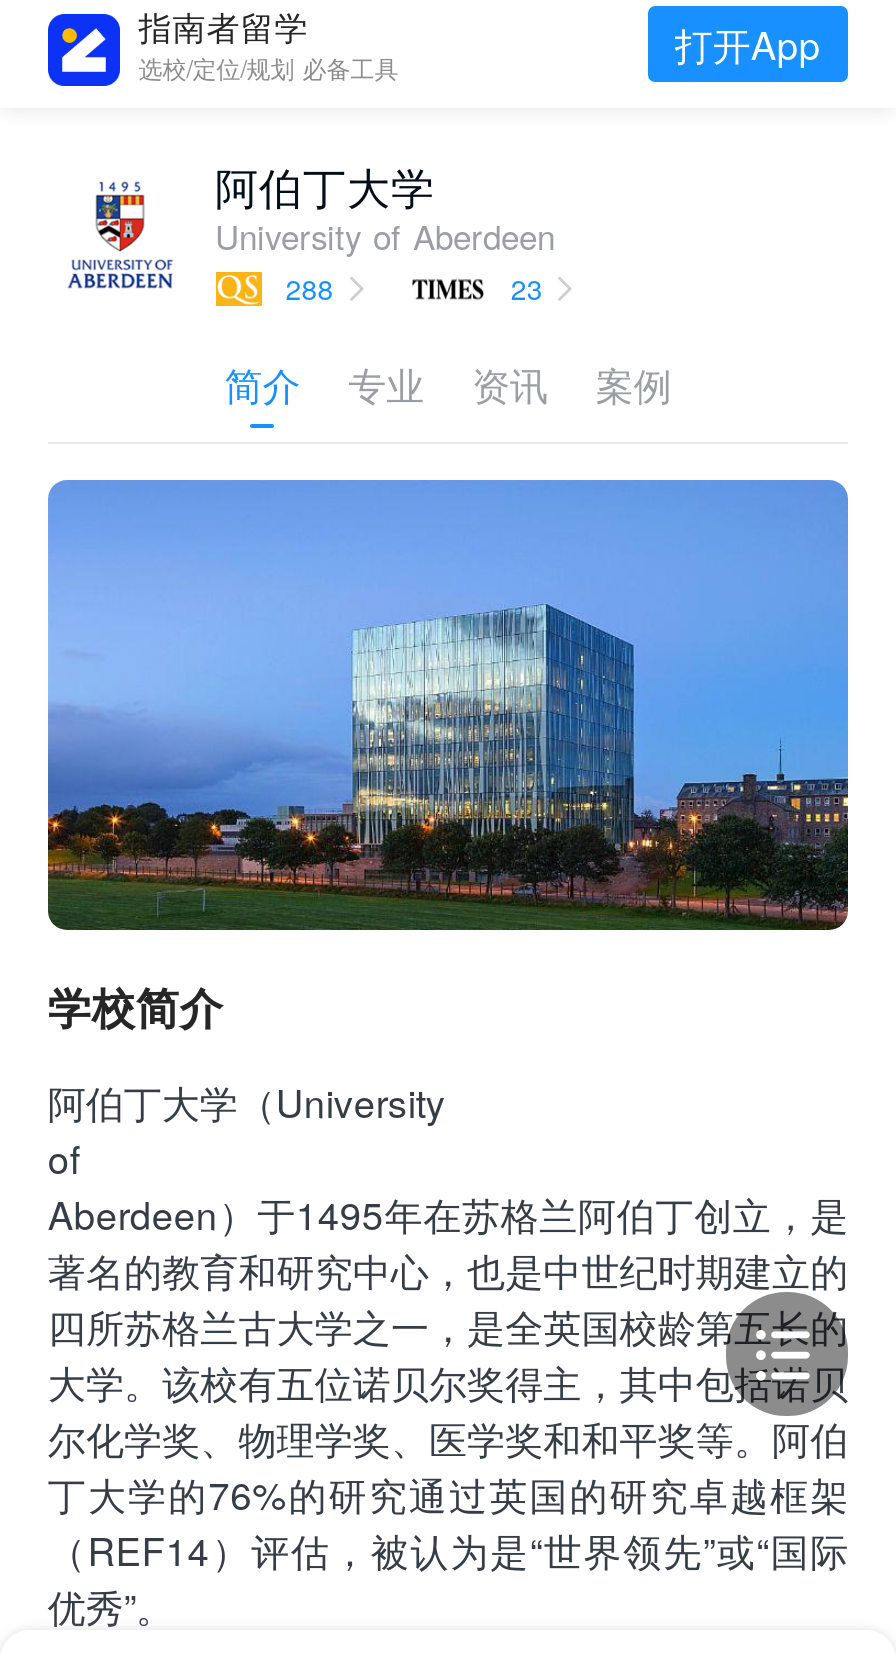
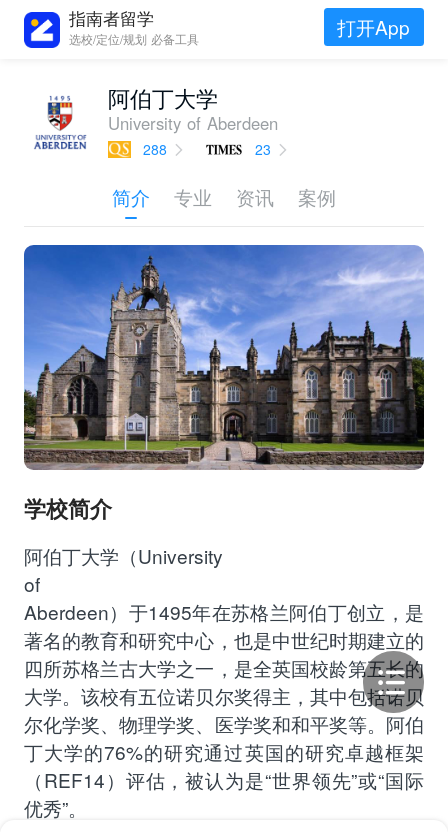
- [image]
+ [image]
